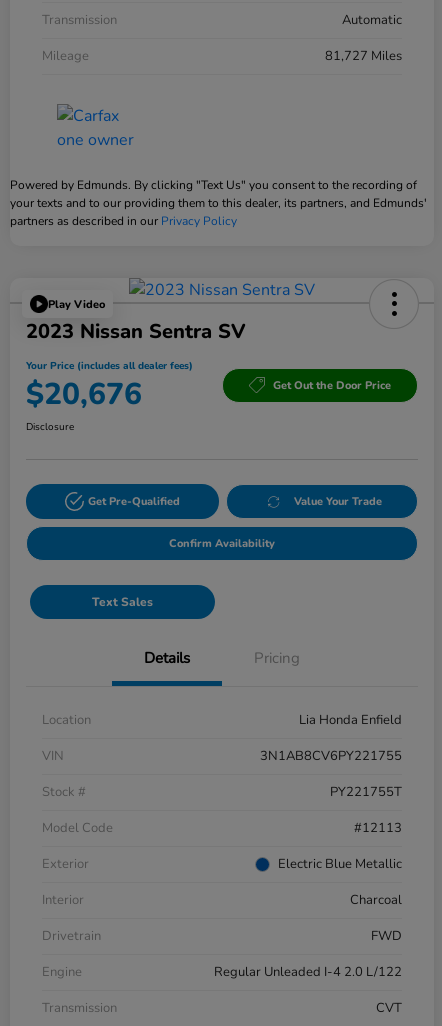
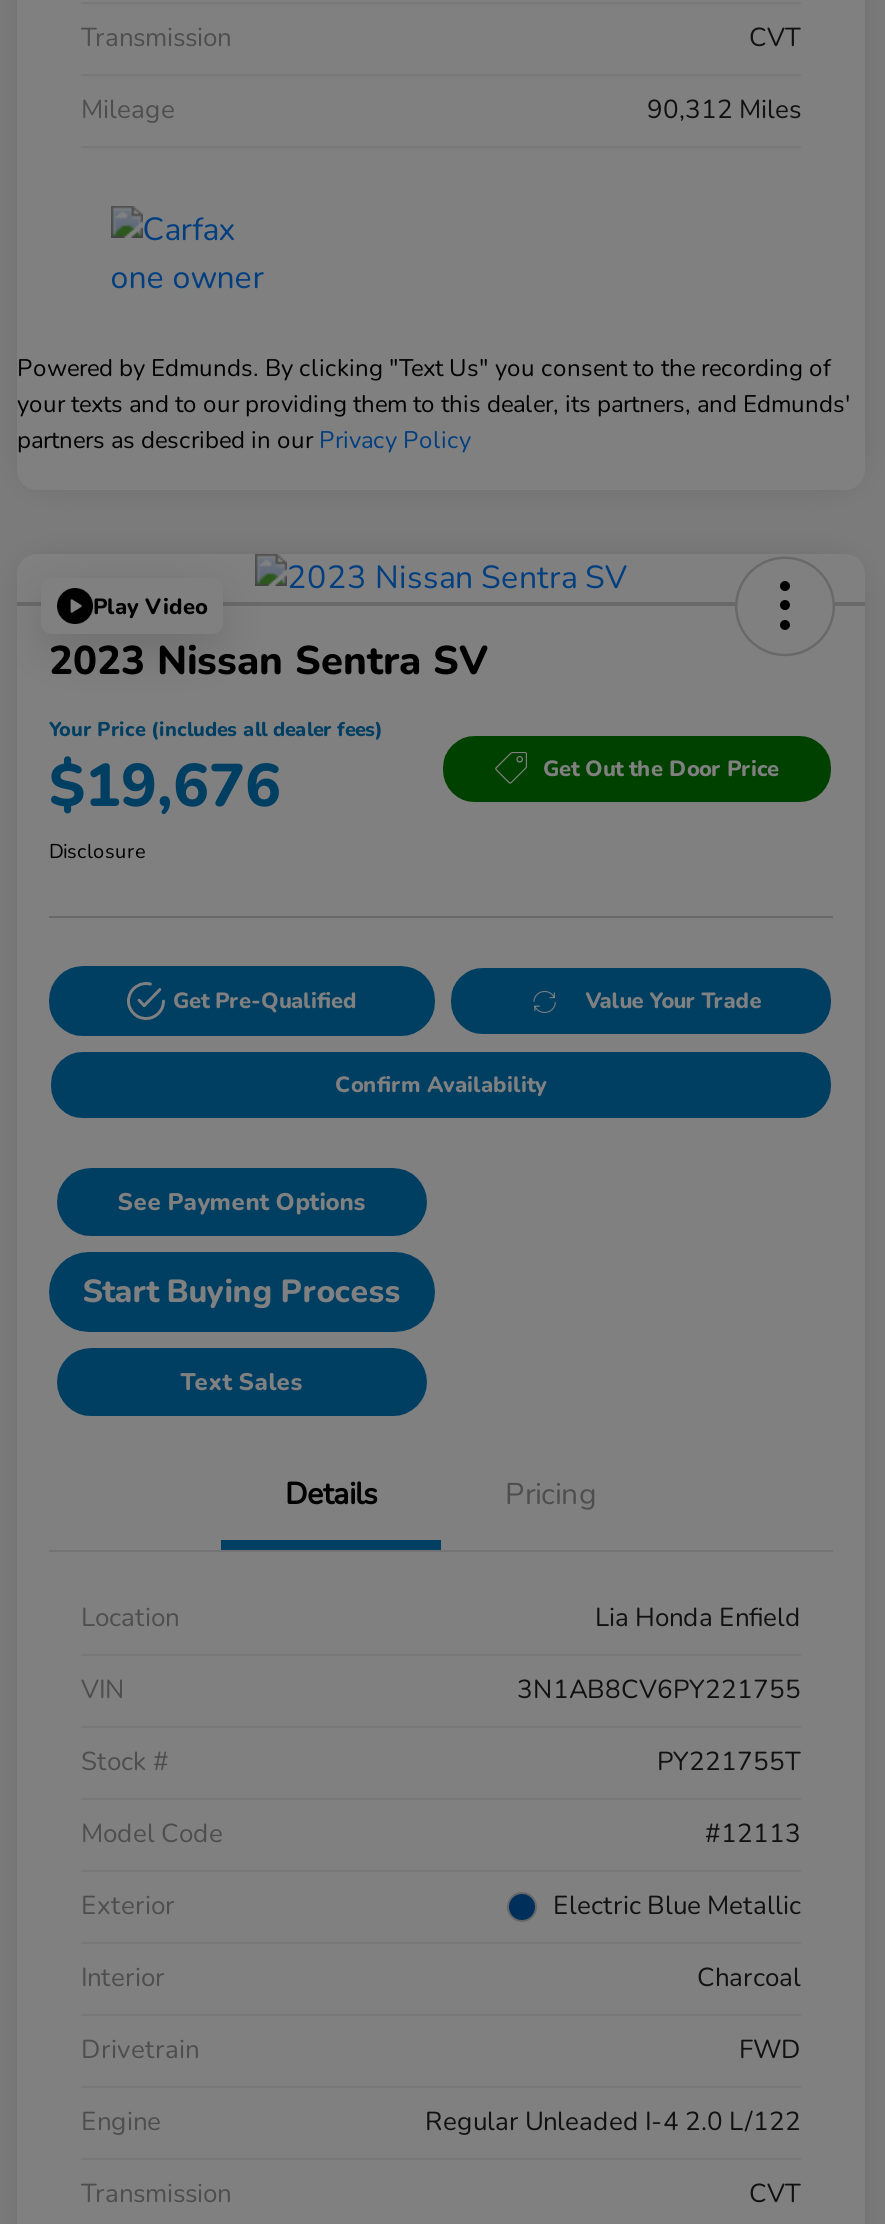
- Automatic
+ CVT

- 81,727 Miles
+ 90,312 Miles

- $20,676
+ $19,676

+ See Payment Options
+ Start Buying Process
